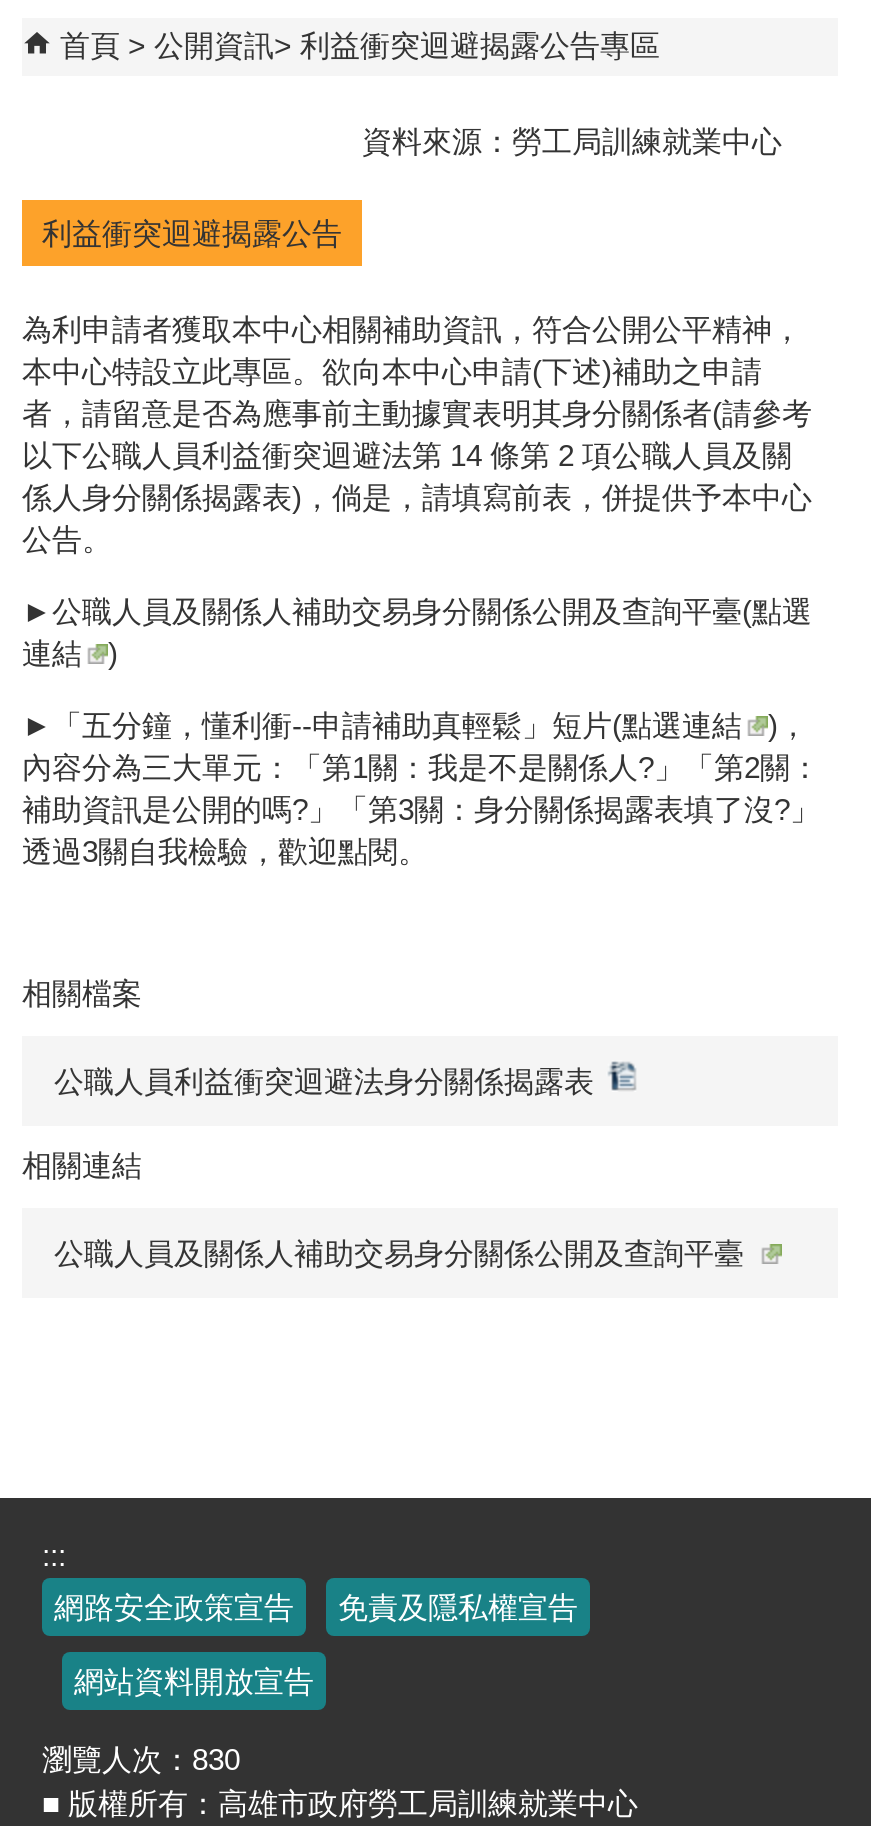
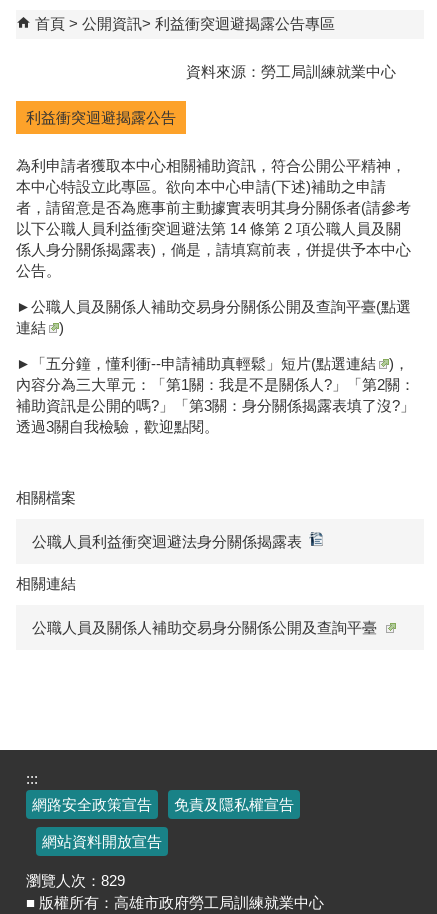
- 瀏覽人次：830
+ 瀏覽人次：829
